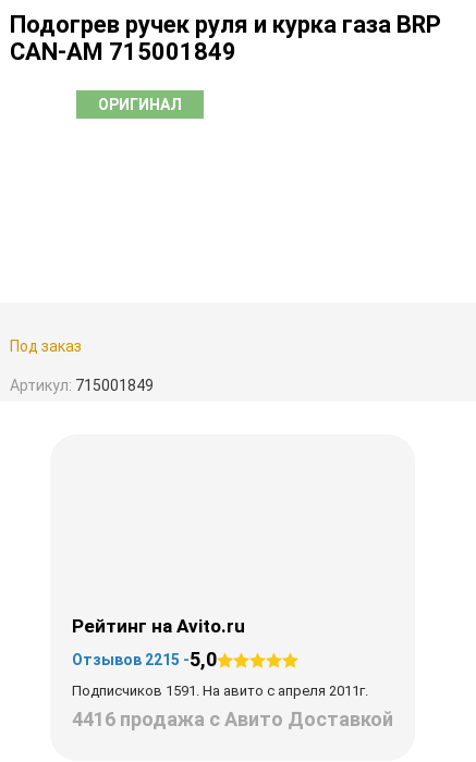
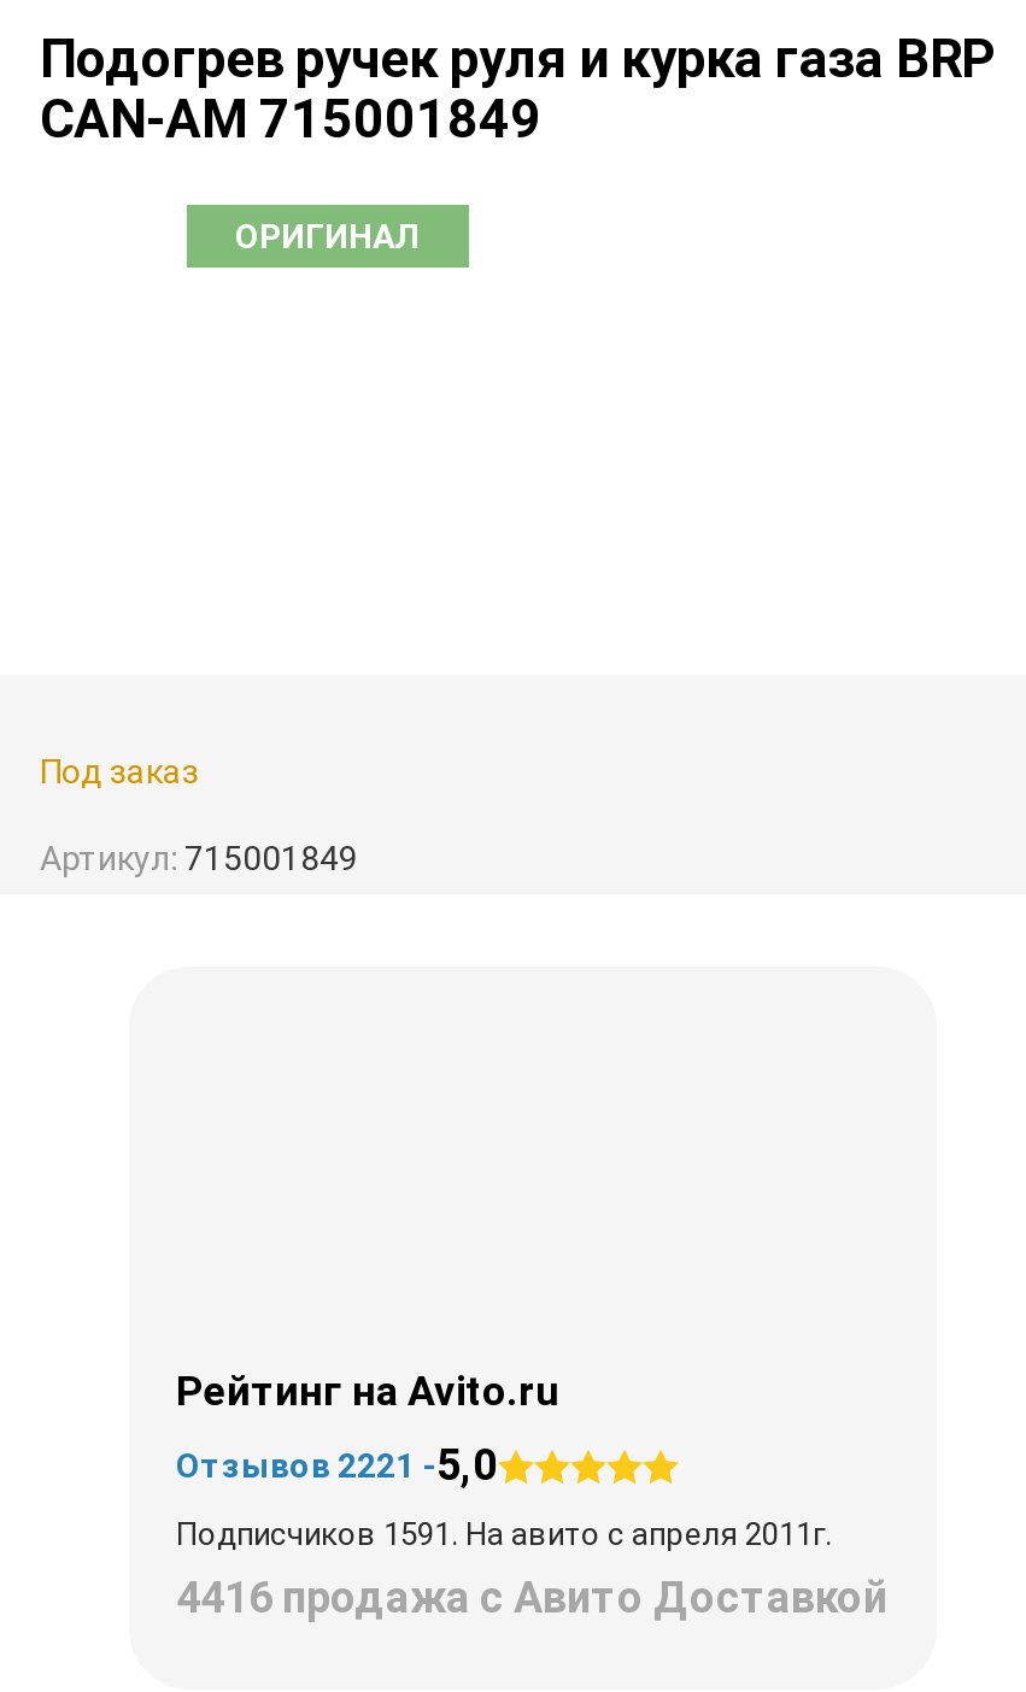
- Отзывов 2215 -5,0
+ Отзывов 2221 -5,0
